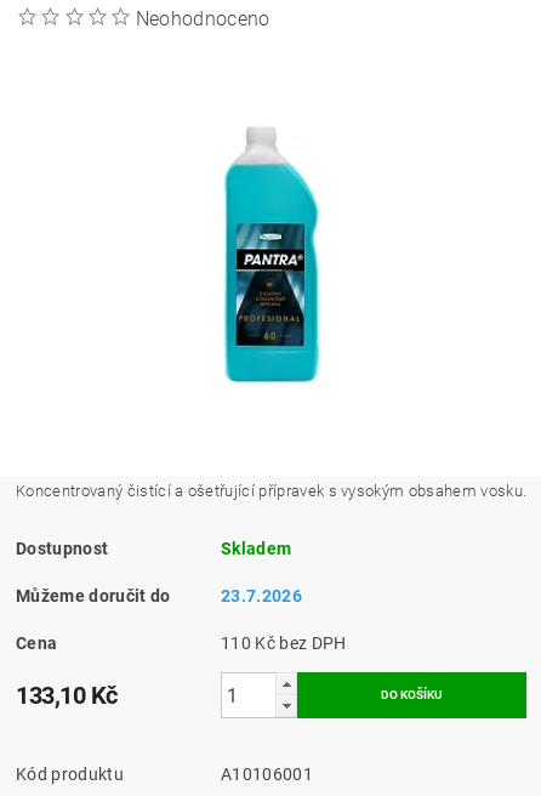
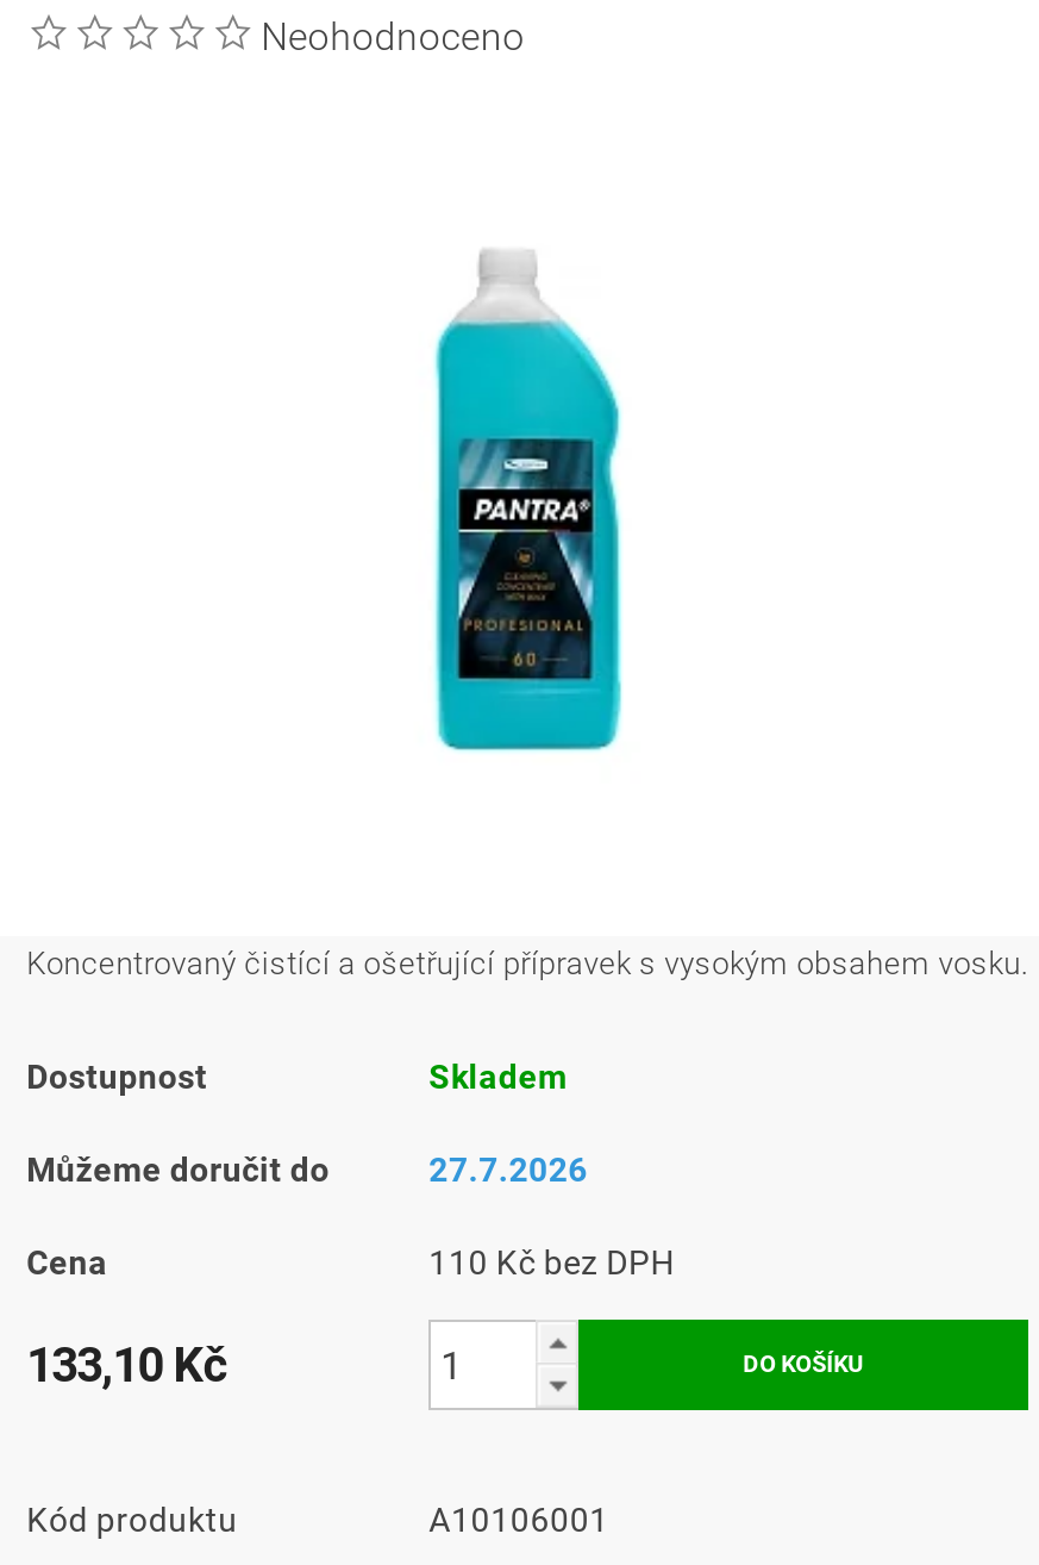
- 23.7.2026
+ 27.7.2026
